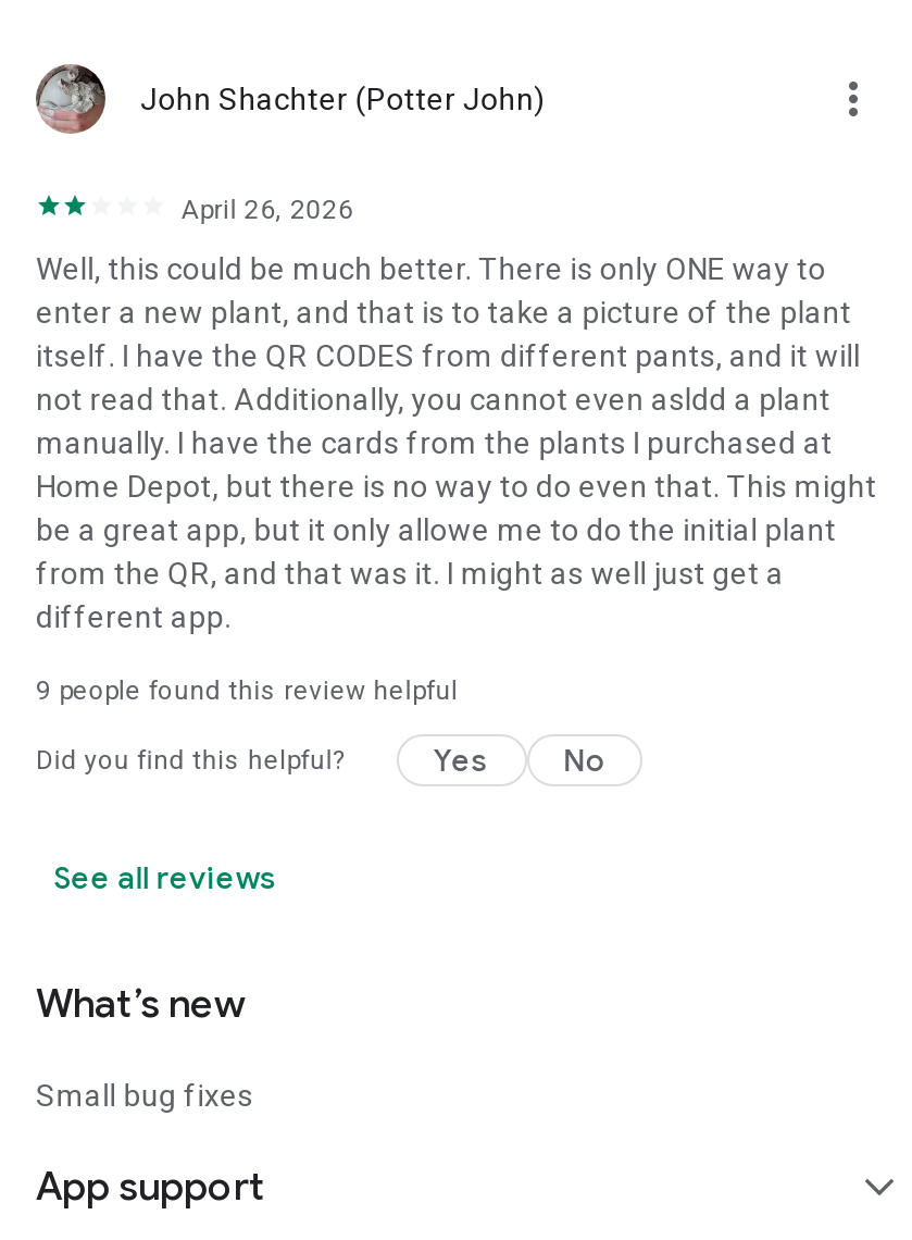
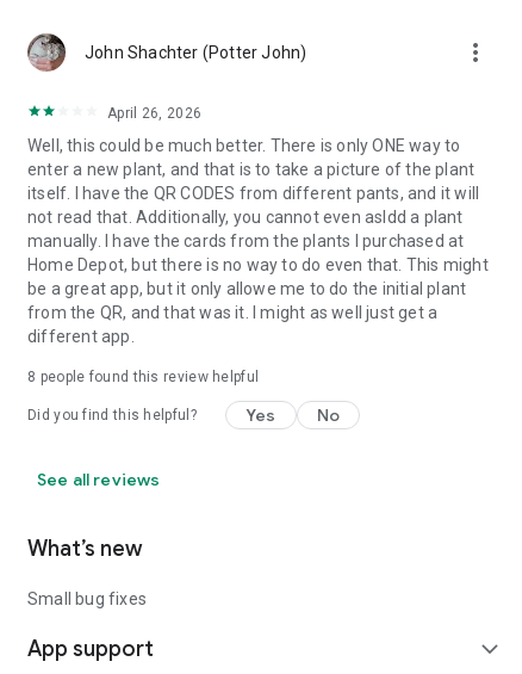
- 9 people found this review helpful
+ 8 people found this review helpful
